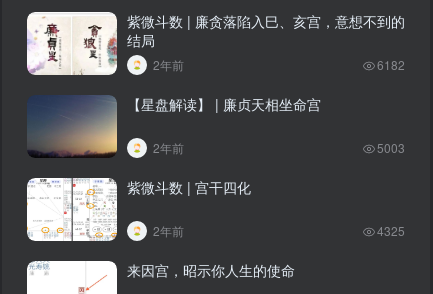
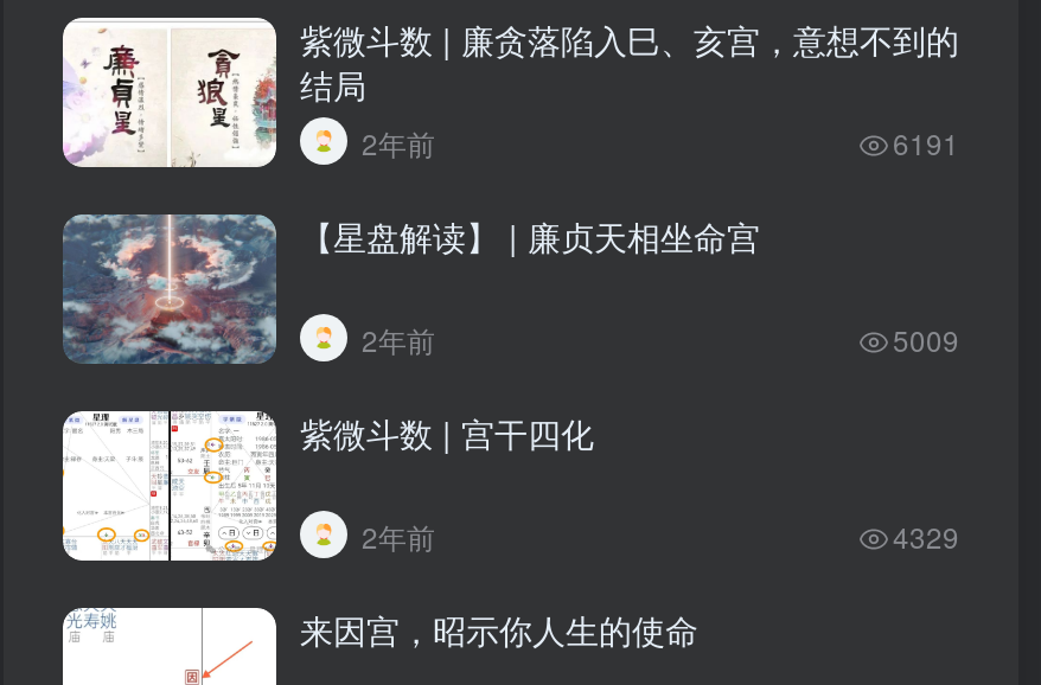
- 6182
+ 6191

- [image]
+ [image]

- 5003
+ 5009

- 4325
+ 4329
